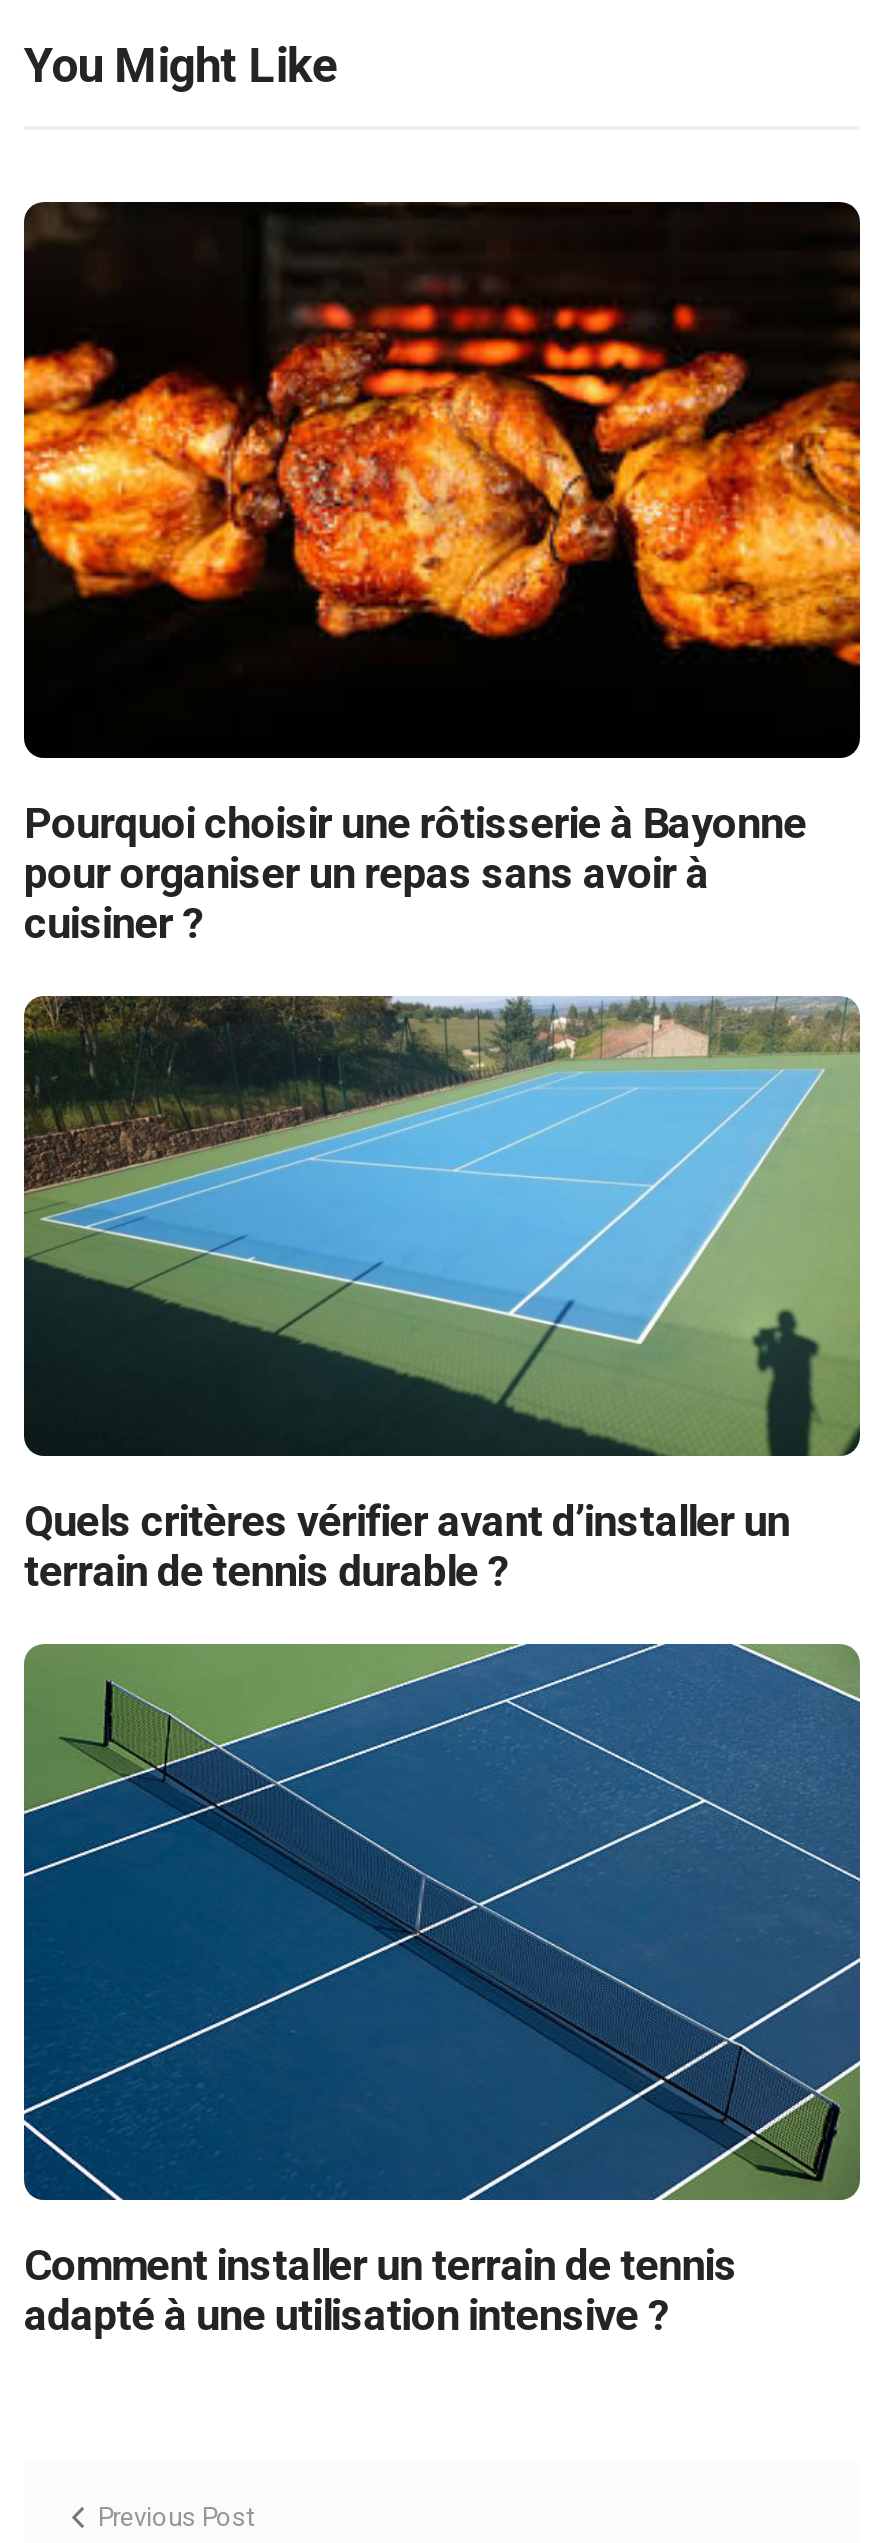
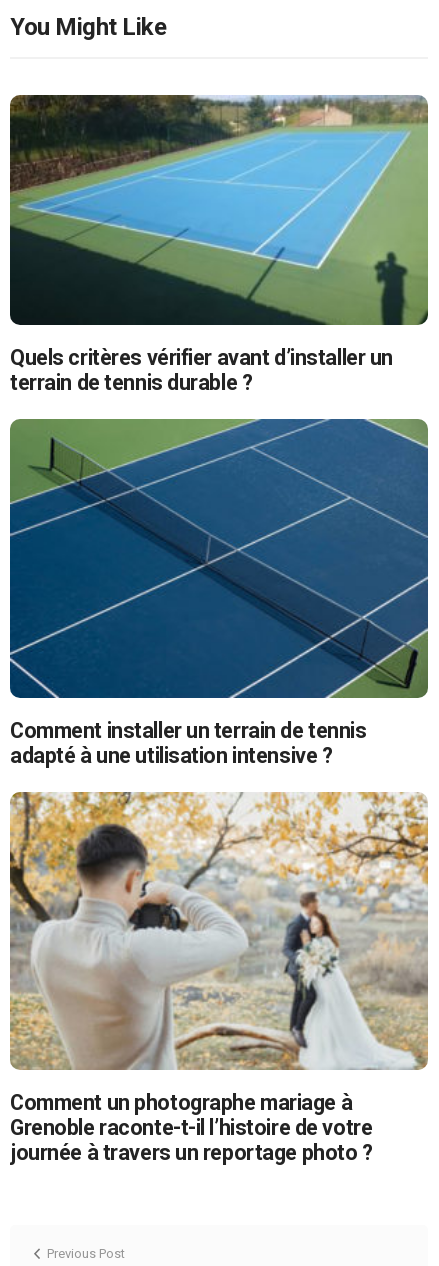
- [image]
- Pourquoi choisir une rôtisserie à Bayonne
- pour organiser un repas sans avoir à
- cuisiner ?

moved up: [image] | Quels critères vérifier avant d’installer un | terrain de tennis durable ? | Comment installer un terrain de tennis | adapté à une utilisation intensive ?

+ [image]
+ Comment un photographe mariage à
+ Grenoble raconte-t-il l’histoire de votre
+ journée à travers un reportage photo ?
